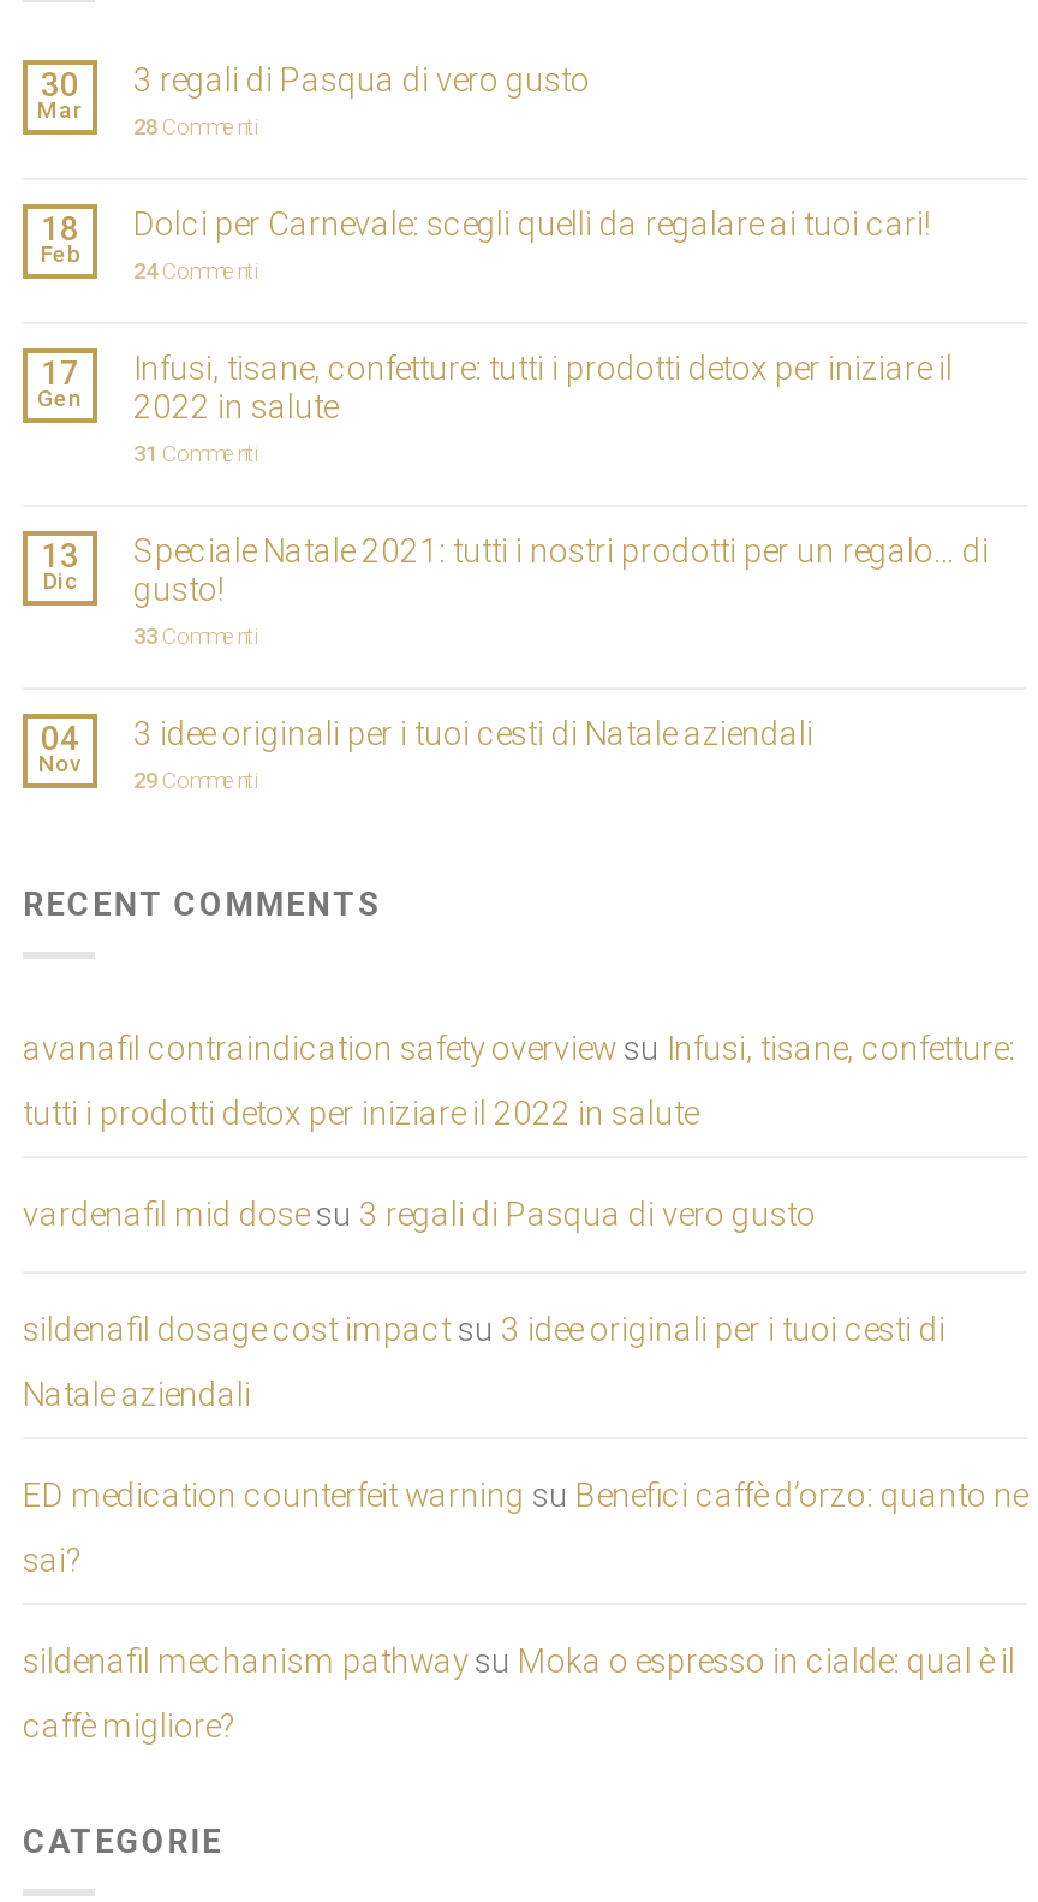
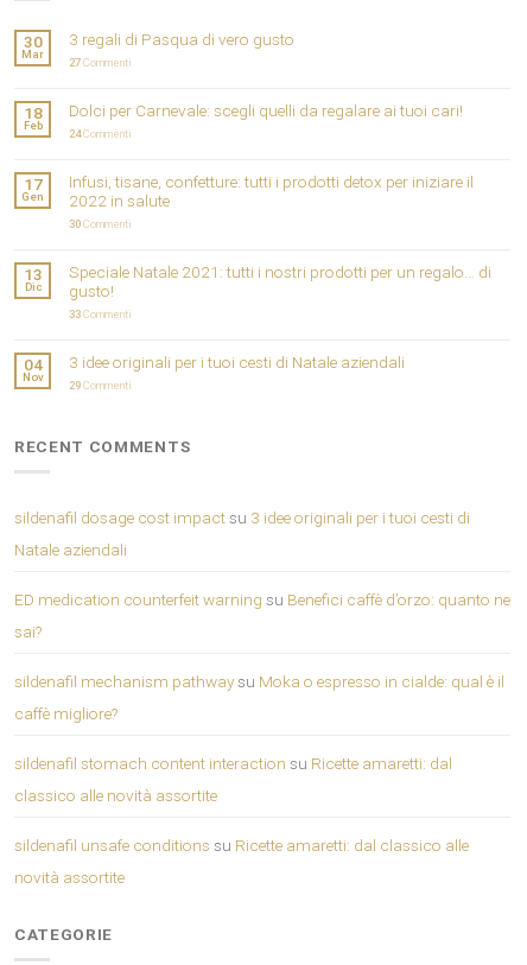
- 28 Commenti
+ 27 Commenti

- 31 Commenti
+ 30 Commenti

- avanafil contraindication safety overview su Infusi, tisane, confetture:
- tutti i prodotti detox per iniziare il 2022 in salute
- vardenafil mid dose su 3 regali di Pasqua di vero gusto

moved up: sildenafil dosage cost impact su 3 idee originali per i tuoi cesti di | Natale aziendali | ED medication counterfeit warning su Benefici caffè d’orzo: quanto ne | sai? | sildenafil mechanism pathway su Moka o espresso in cialde: qual è il | caffè migliore?

+ sildenafil stomach content interaction su Ricette amaretti: dal
+ classico alle novità assortite
+ sildenafil unsafe conditions su Ricette amaretti: dal classico alle
+ novità assortite
